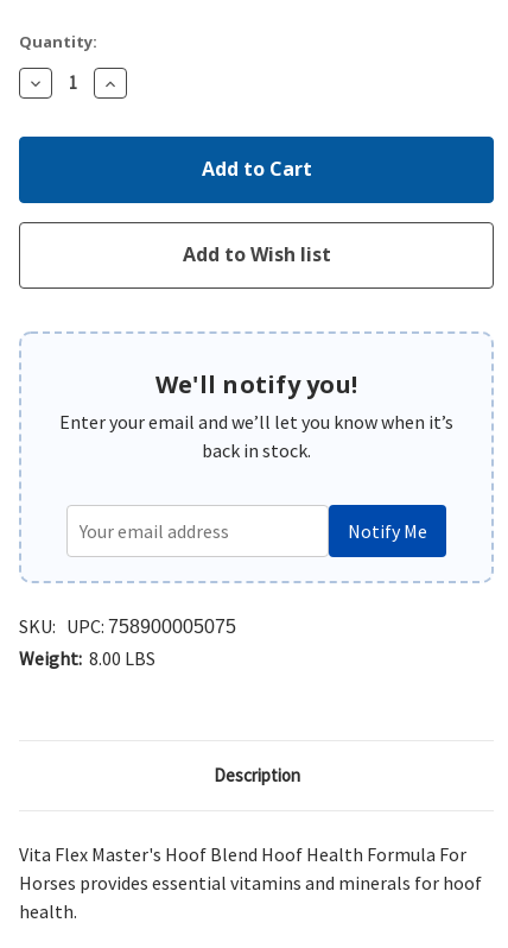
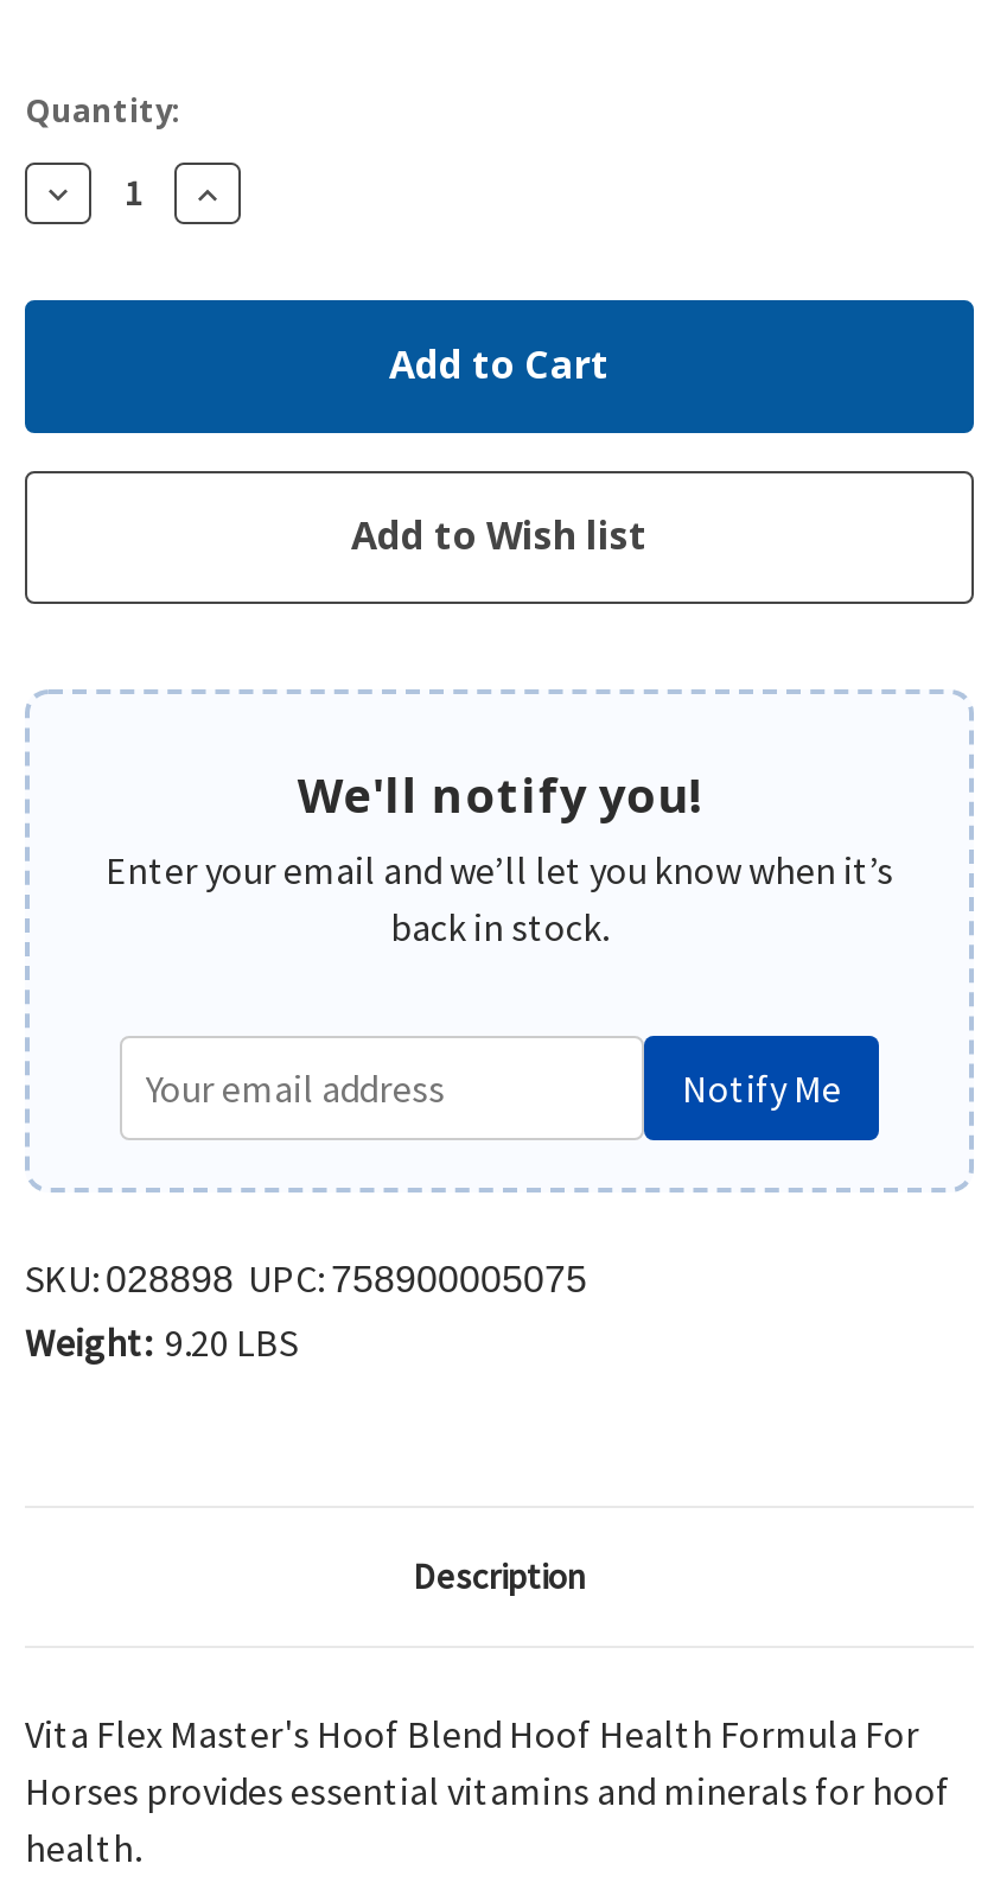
- SKU: UPC: 758900005075
- Weight: 8.00 LBS
+ SKU: 028898 UPC: 758900005075
+ Weight: 9.20 LBS
